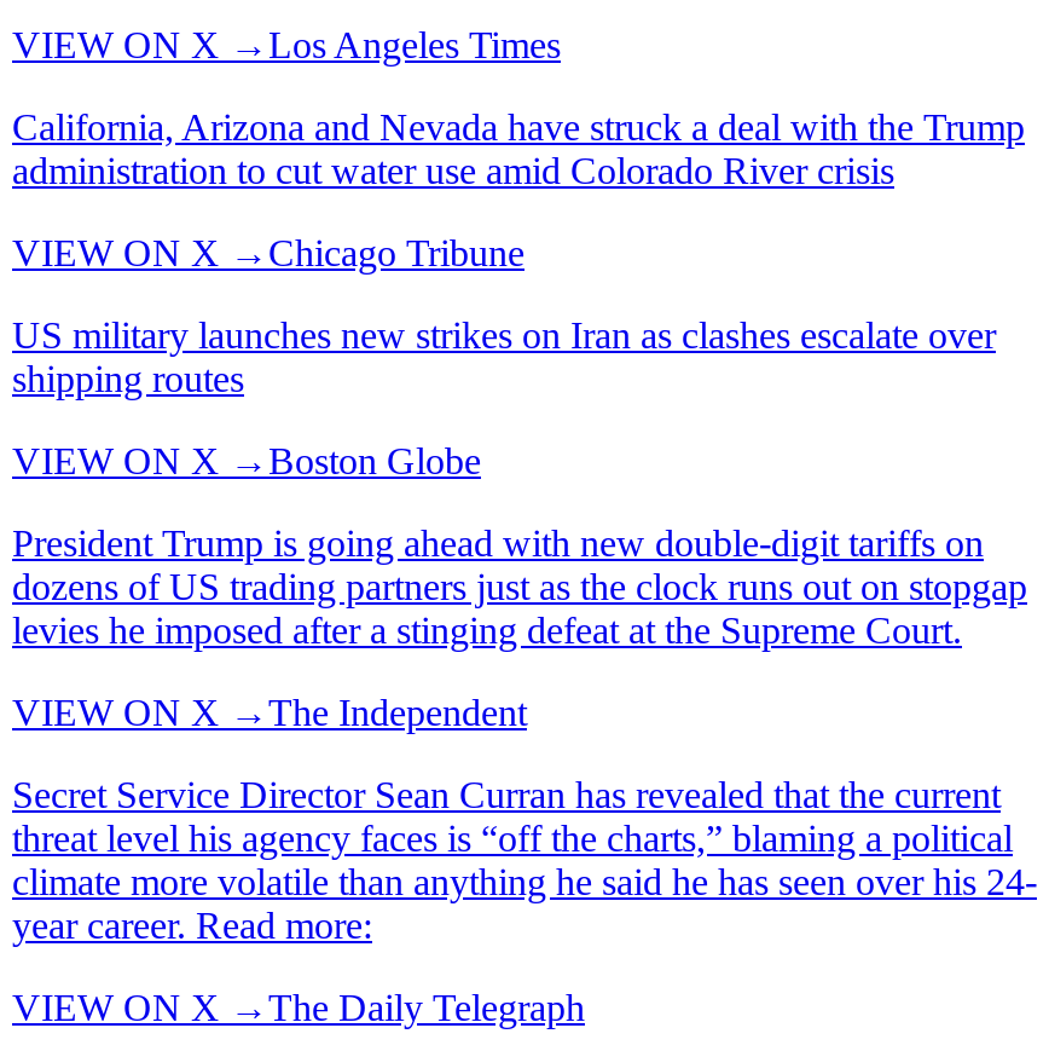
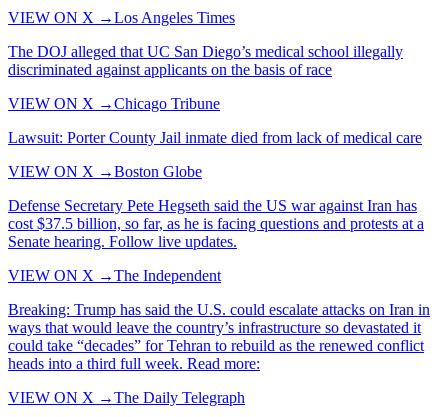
- California, Arizona and Nevada have struck a deal with the Trump
- administration to cut water use amid Colorado River crisis
+ The DOJ alleged that UC San Diego’s medical school illegally
+ discriminated against applicants on the basis of race

- US military launches new strikes on Iran as clashes escalate over
- shipping routes
+ Lawsuit: Porter County Jail inmate died from lack of medical care

- President Trump is going ahead with new double-digit tariffs on
- dozens of US trading partners just as the clock runs out on stopgap
- levies he imposed after a stinging defeat at the Supreme Court.
+ Defense Secretary Pete Hegseth said the US war against Iran has
+ cost $37.5 billion, so far, as he is facing questions and protests at a
+ Senate hearing. Follow live updates.

- Secret Service Director Sean Curran has revealed that the current
- threat level his agency faces is “off the charts,” blaming a political
- climate more volatile than anything he said he has seen over his 24-
- year career. Read more:
+ Breaking: Trump has said the U.S. could escalate attacks on Iran in
+ ways that would leave the country’s infrastructure so devastated it
+ could take “decades” for Tehran to rebuild as the renewed conflict
+ heads into a third full week. Read more:
